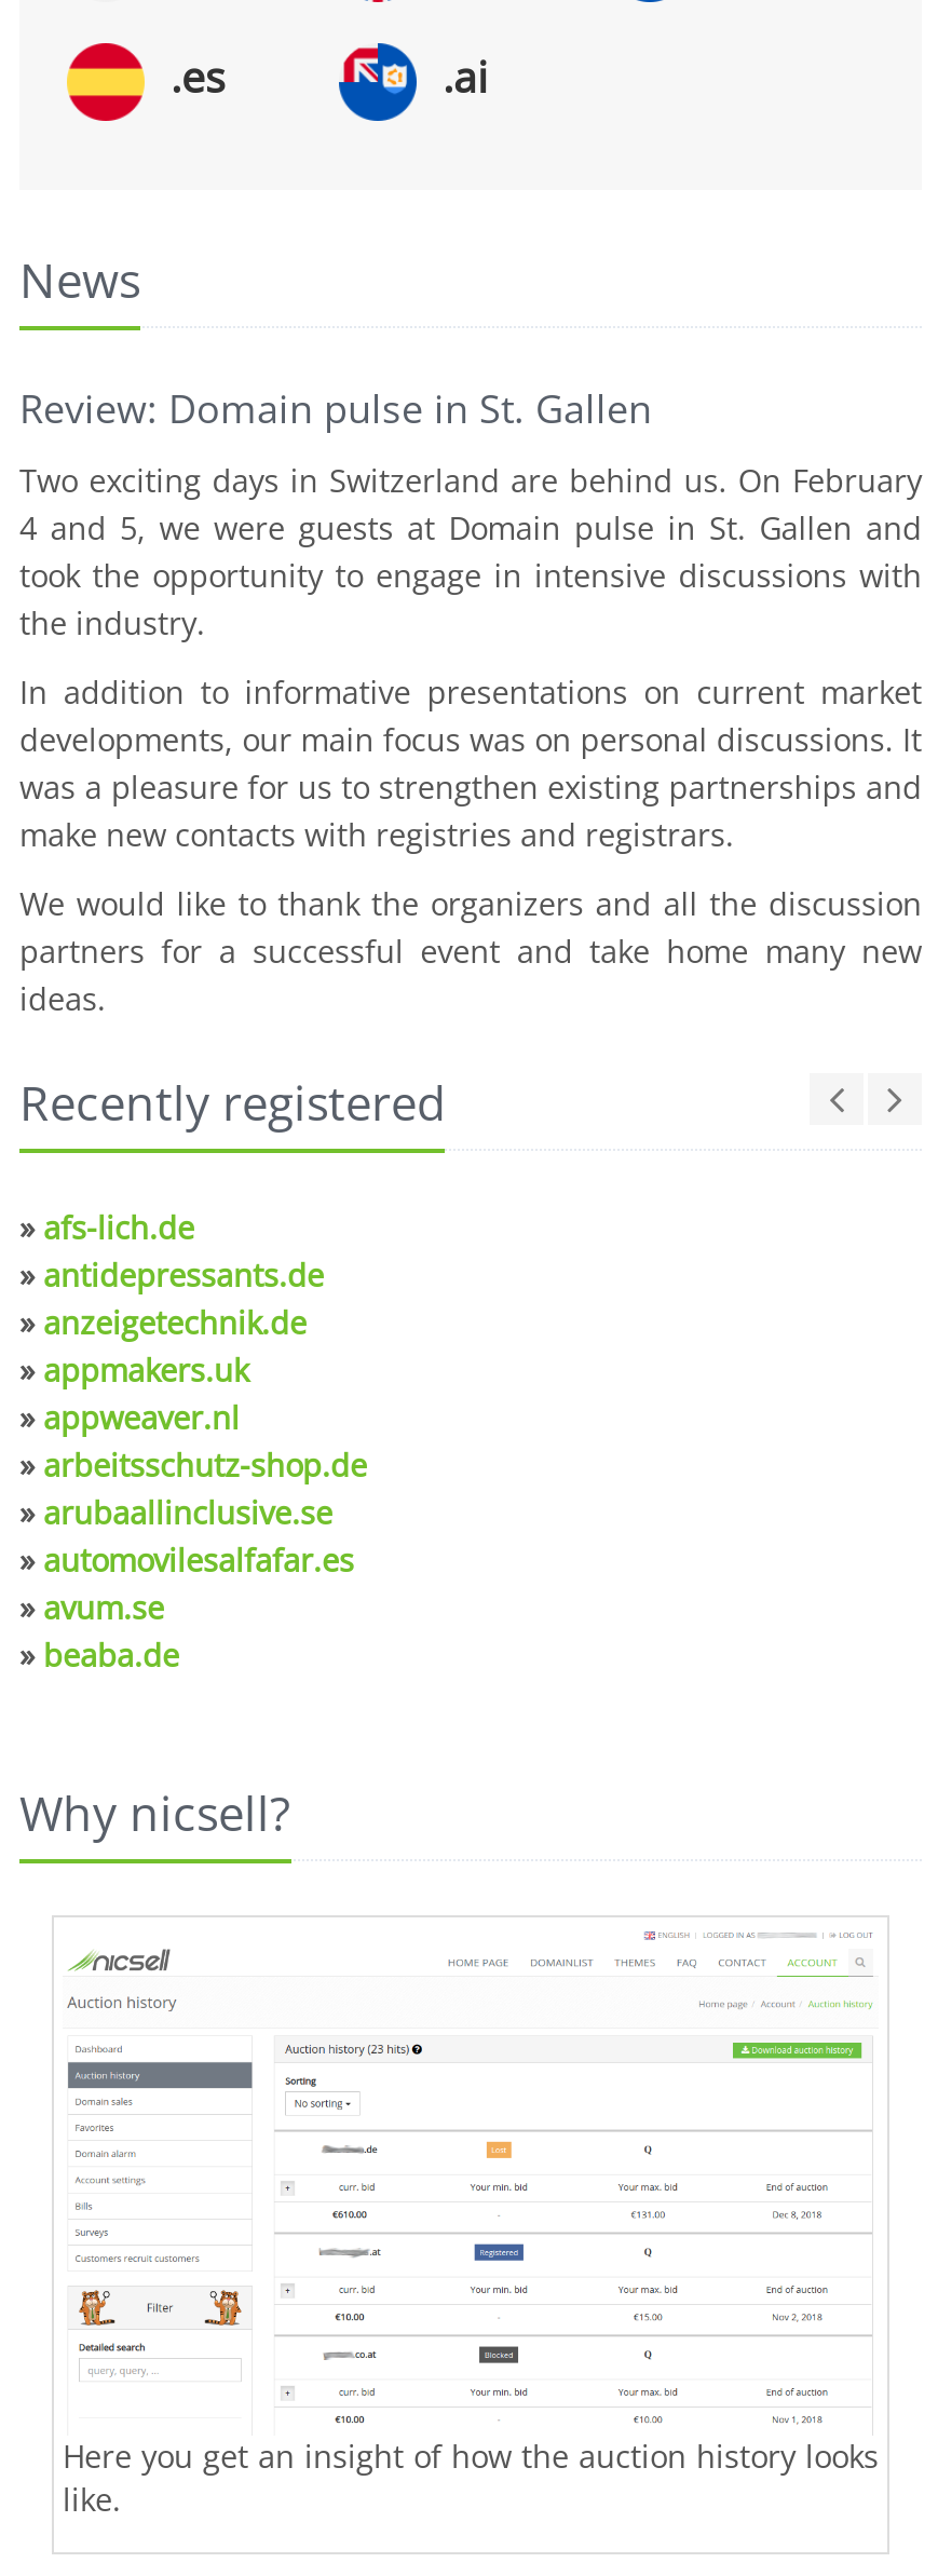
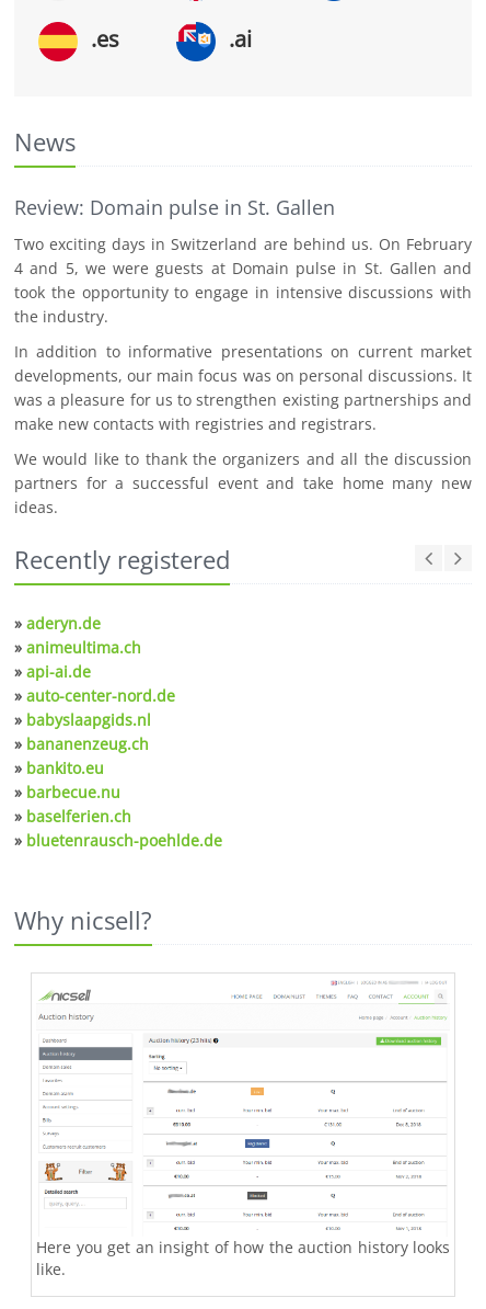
- » afs-lich.de
- » antidepressants.de
- » anzeigetechnik.de
- » appmakers.uk
- » appweaver.nl
- » arbeitsschutz-shop.de
- » arubaallinclusive.se
- » automovilesalfafar.es
- » avum.se
- » beaba.de
+ » aderyn.de
+ » animeultima.ch
+ » api-ai.de
+ » auto-center-nord.de
+ » babyslaapgids.nl
+ » bananenzeug.ch
+ » bankito.eu
+ » barbecue.nu
+ » baselferien.ch
+ » bluetenrausch-poehlde.de
